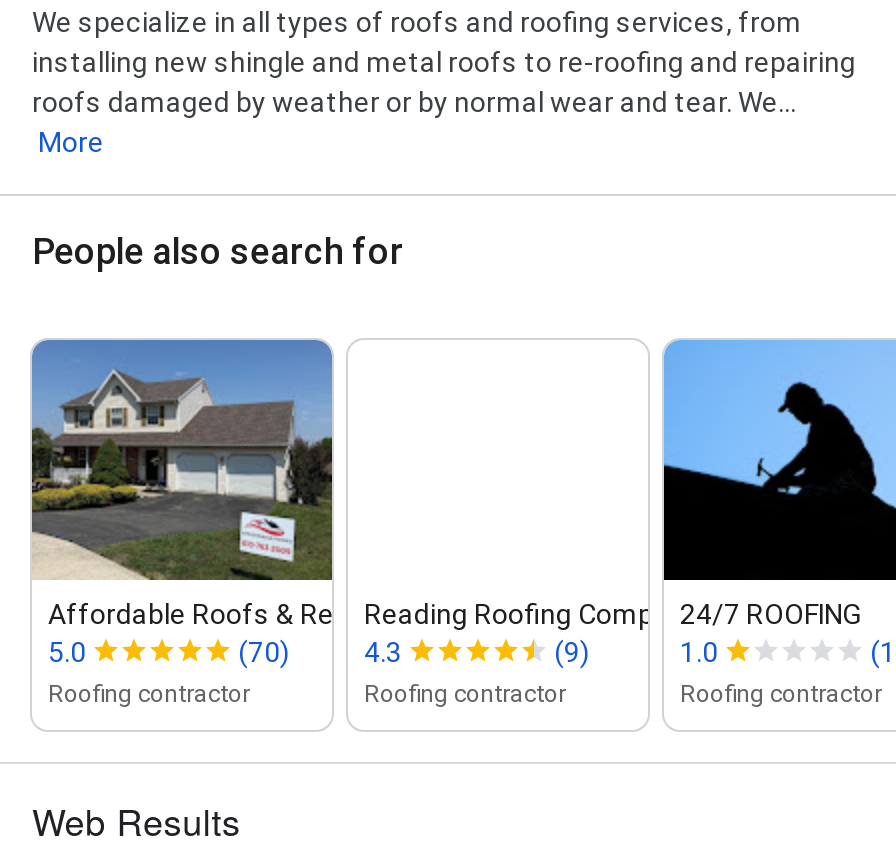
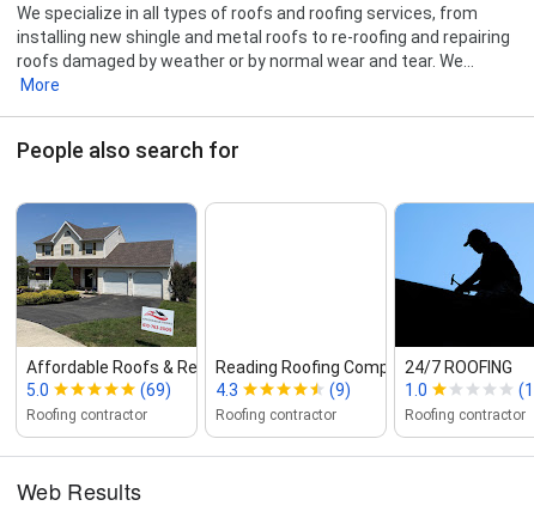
- (70)
+ (69)
